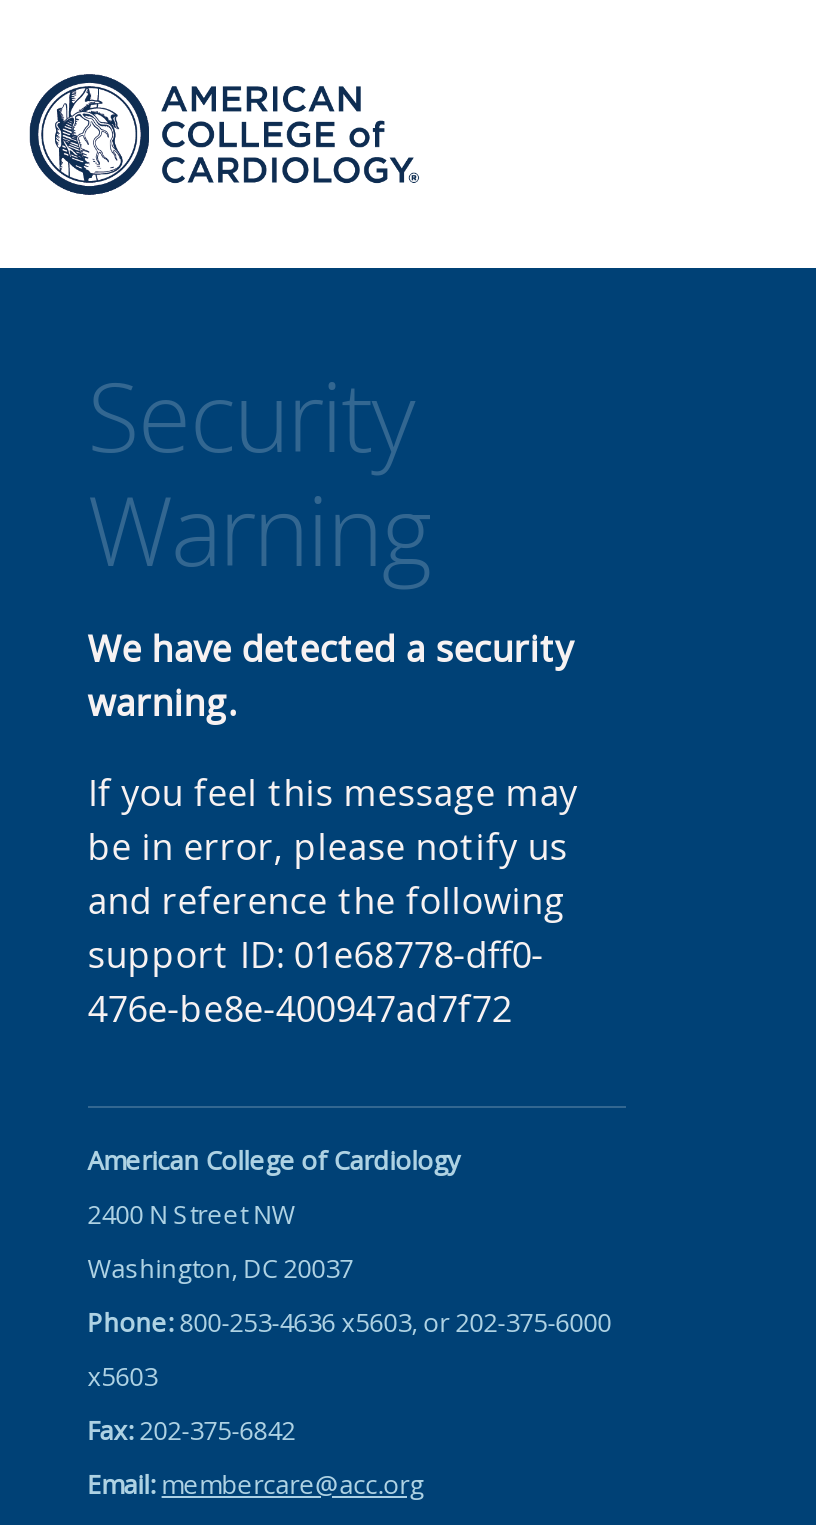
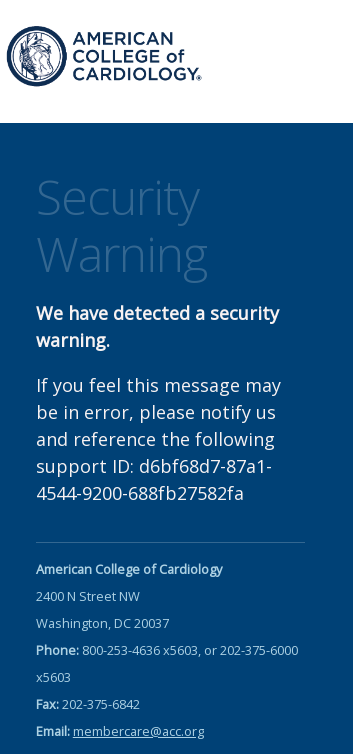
- support ID: 01e68778-dff0-
- 476e-be8e-400947ad7f72
+ support ID: d6bf68d7-87a1-
+ 4544-9200-688fb27582fa
